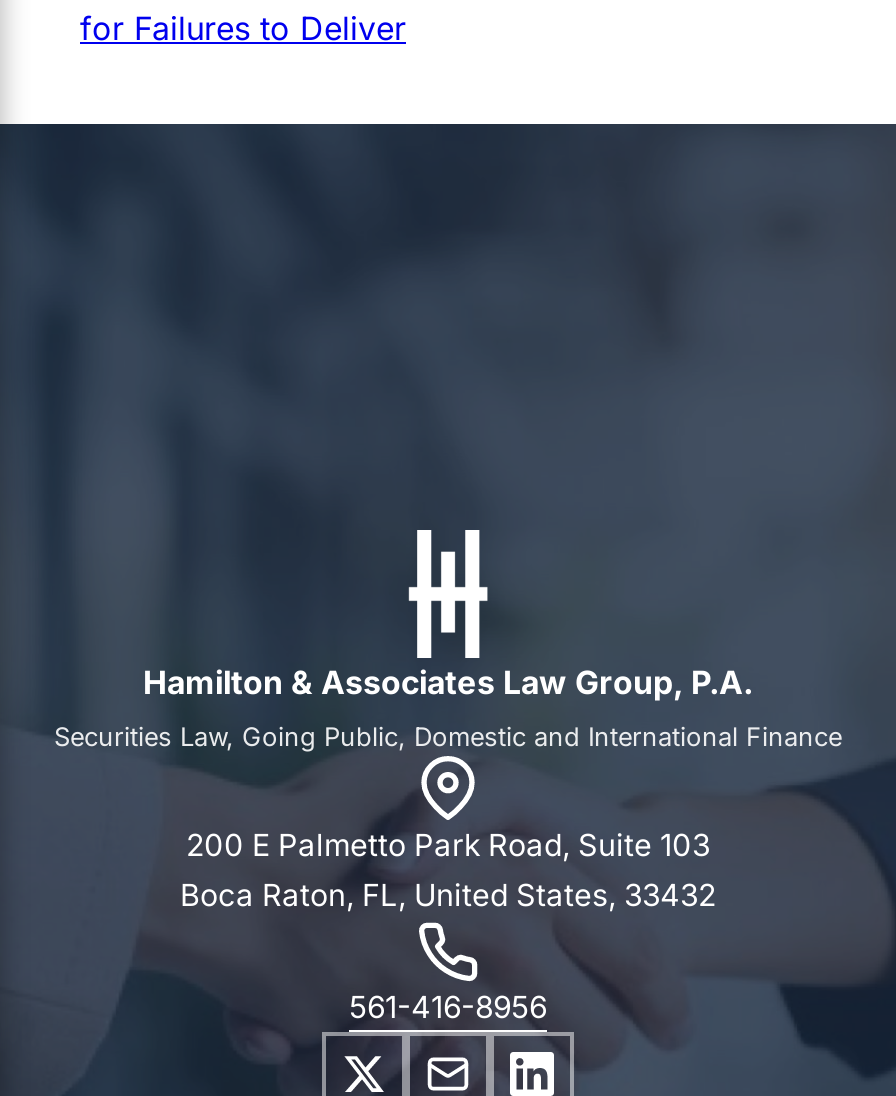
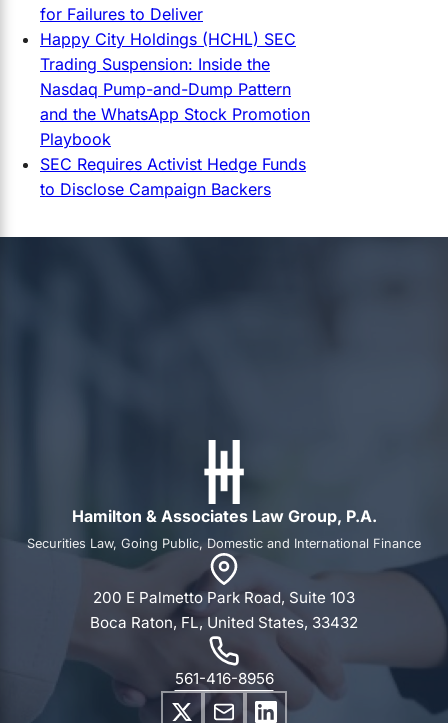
+ Happy City Holdings (HCHL) SEC
+ Trading Suspension: Inside the
+ Nasdaq Pump-and-Dump Pattern
+ and the WhatsApp Stock Promotion
+ Playbook
+ SEC Requires Activist Hedge Funds
+ to Disclose Campaign Backers
